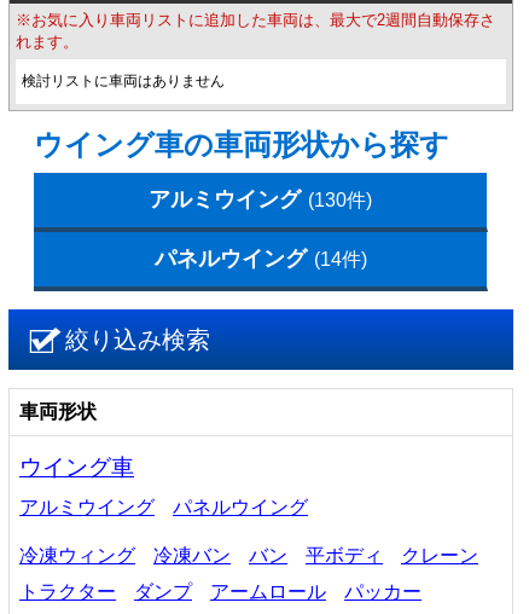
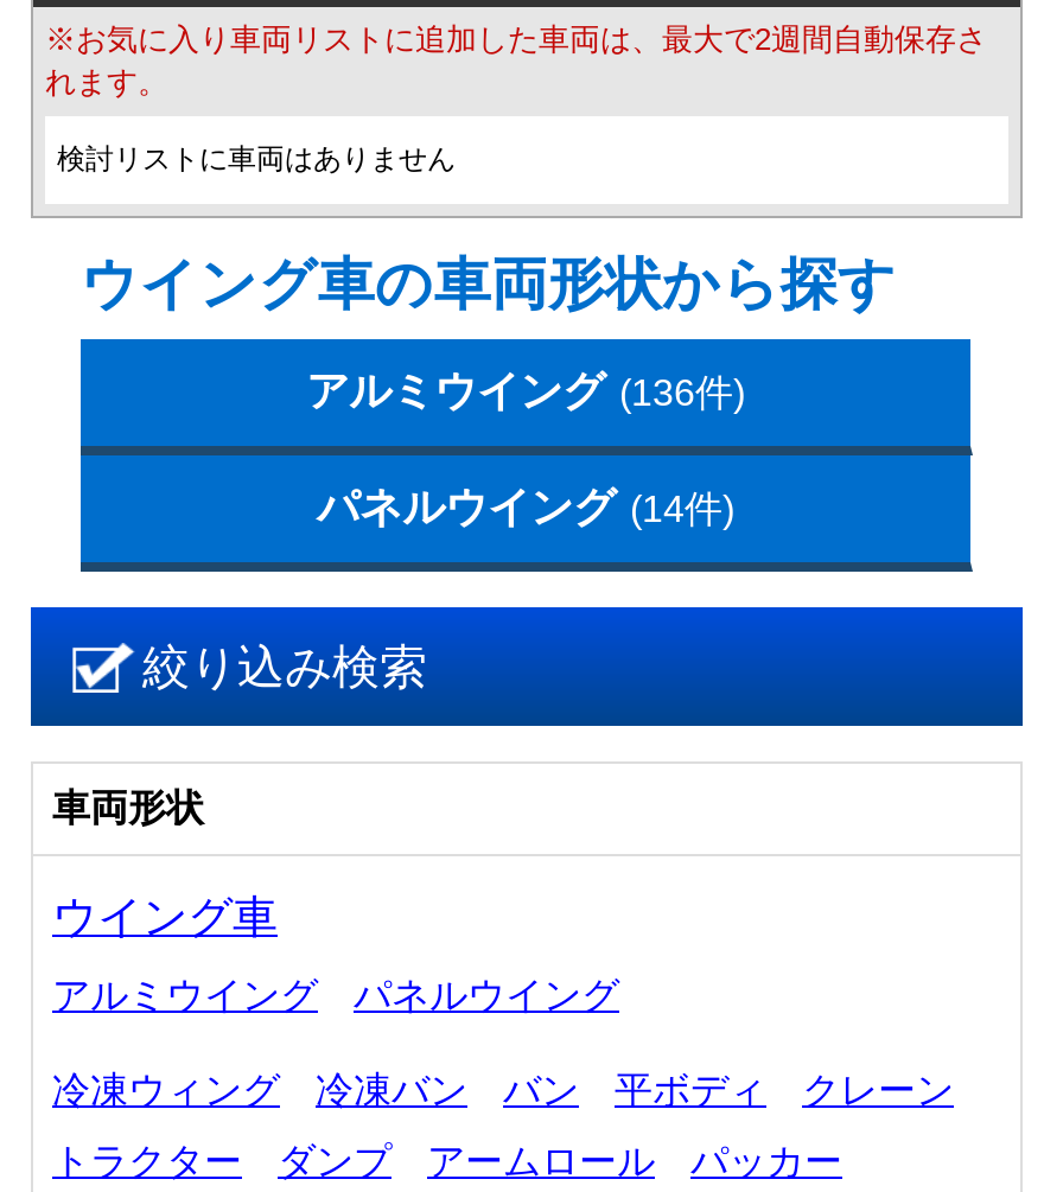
- アルミウイング (130件)
+ アルミウイング (136件)
